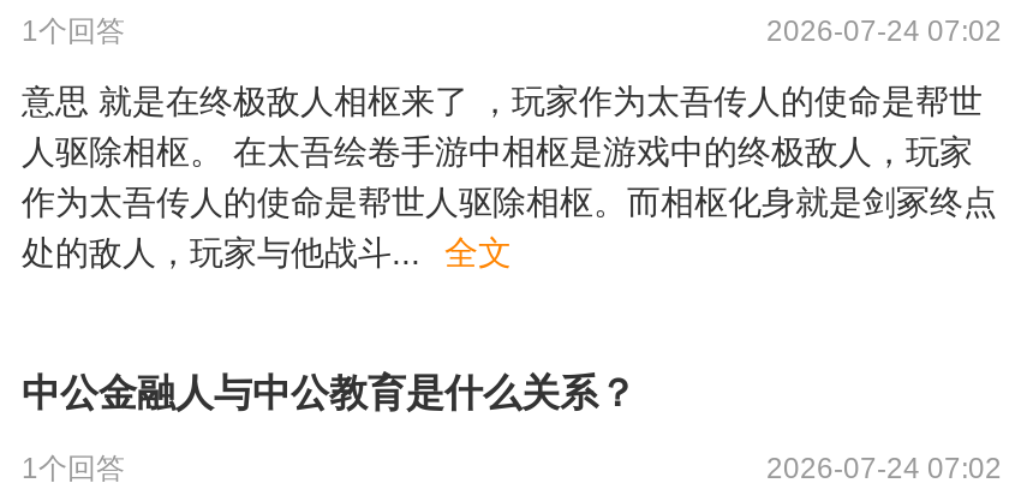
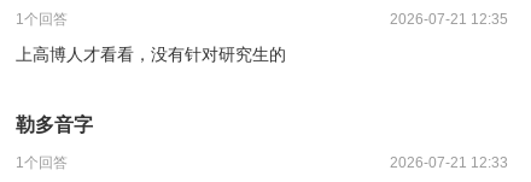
- 2026-07-24 07:02
+ 2026-07-21 12:35

- 意思 就是在终极敌人相枢来了 ，玩家作为太吾传人的使命是帮世
- 人驱除相枢。 在太吾绘卷手游中相枢是游戏中的终极敌人，玩家
- 作为太吾传人的使命是帮世人驱除相枢。而相枢化身就是剑冢终点
- 处的敌人，玩家与他战斗...
- 全文
+ 上高博人才看看，没有针对研究生的

- 中公金融人与中公教育是什么关系？
+ 勒多音字

- 2026-07-24 07:02
+ 2026-07-21 12:33
